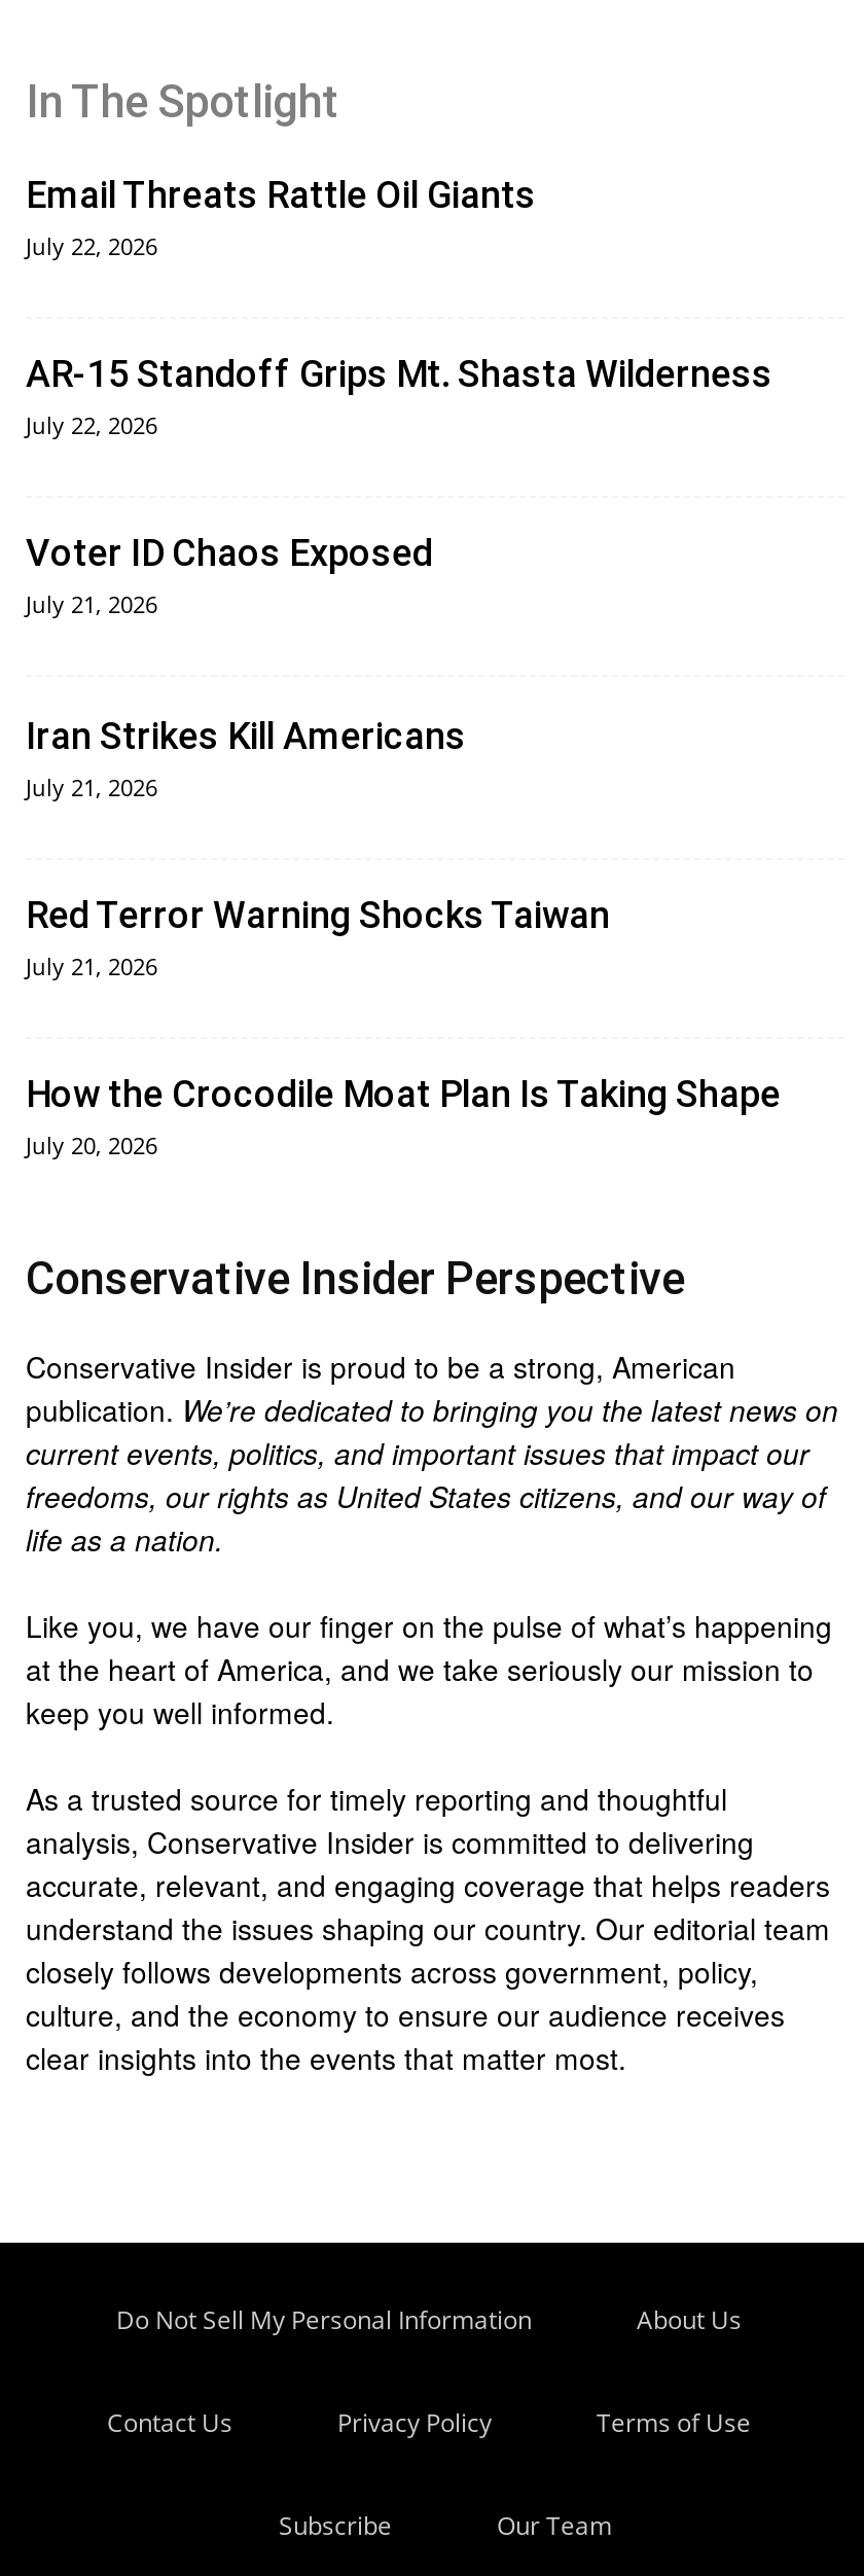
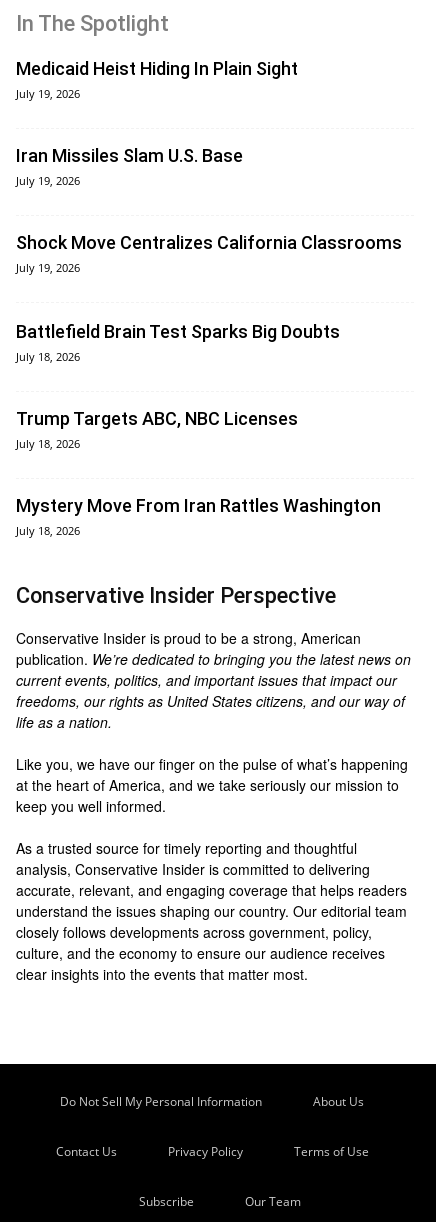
- Email Threats Rattle Oil Giants
- July 22, 2026
+ Medicaid Heist Hiding In Plain Sight
+ July 19, 2026

- AR-15 Standoff Grips Mt. Shasta Wilderness
- July 22, 2026
+ Iran Missiles Slam U.S. Base
+ July 19, 2026

- Voter ID Chaos Exposed
- July 21, 2026
+ Shock Move Centralizes California Classrooms
+ July 19, 2026

- Iran Strikes Kill Americans
- July 21, 2026
+ Battlefield Brain Test Sparks Big Doubts
+ July 18, 2026

- Red Terror Warning Shocks Taiwan
- July 21, 2026
+ Trump Targets ABC, NBC Licenses
+ July 18, 2026

- How the Crocodile Moat Plan Is Taking Shape
- July 20, 2026
+ Mystery Move From Iran Rattles Washington
+ July 18, 2026
